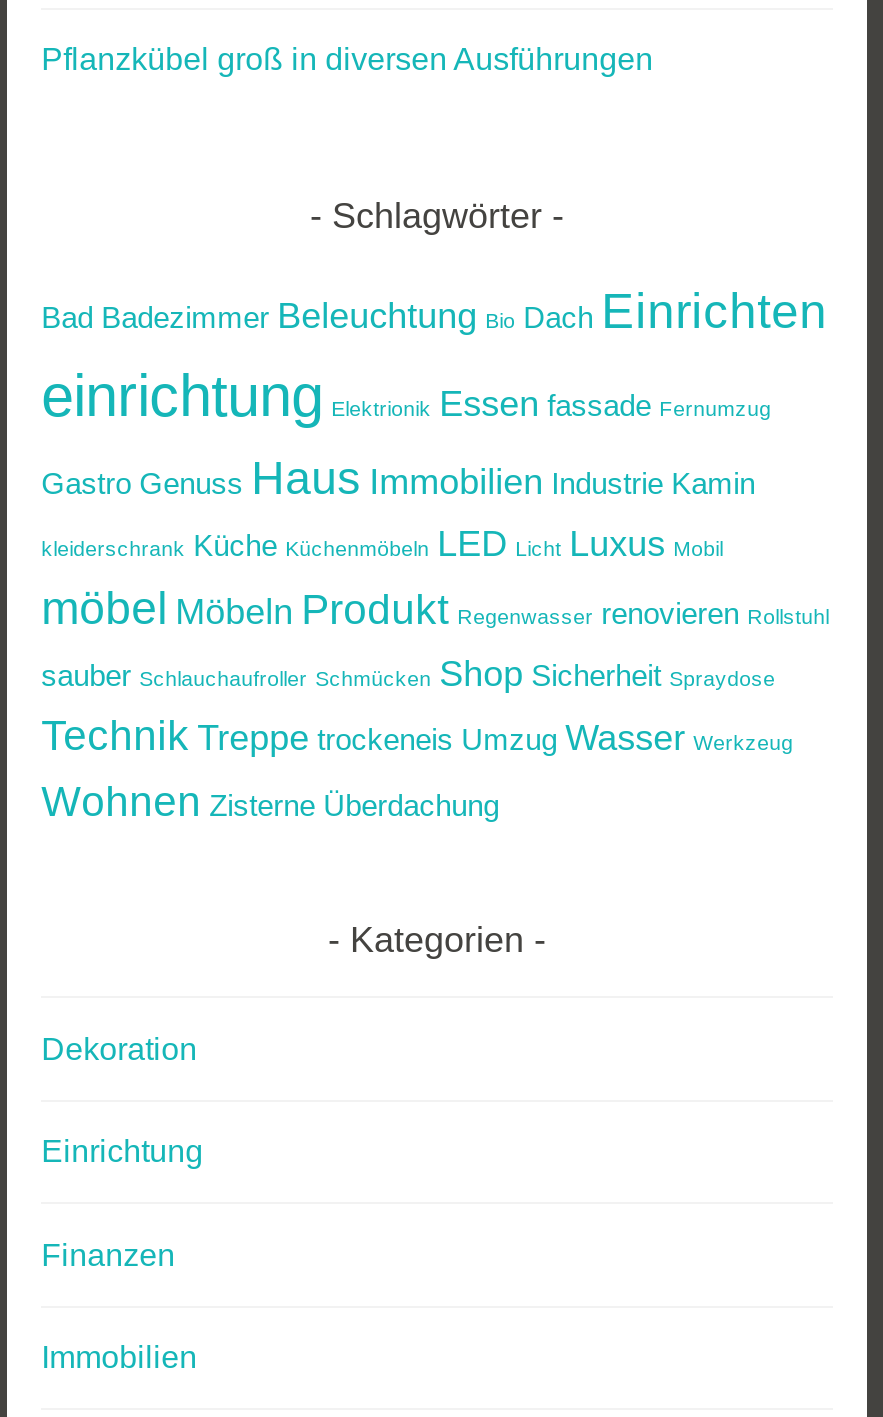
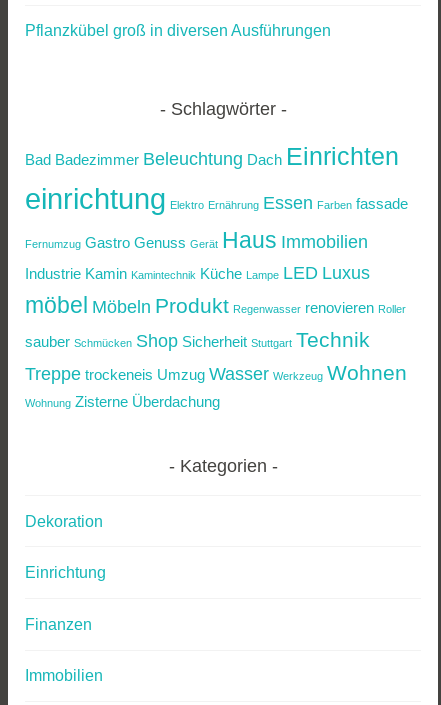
- Bad Badezimmer Beleuchtung Bio Dach Einrichten
- einrichtung Elektrionik Essen fassade Fernumzug
- Gastro Genuss Haus Immobilien Industrie Kamin
- kleiderschrank Küche Küchenmöbeln LED Licht Luxus Mobil
- möbel Möbeln Produkt Regenwasser renovieren Rollstuhl
- sauber Schlauchaufroller Schmücken Shop Sicherheit Spraydose
- Technik Treppe trockeneis Umzug Wasser Werkzeug
- Wohnen Zisterne Überdachung
+ Bad Badezimmer Beleuchtung Dach Einrichten
+ einrichtung Elektro Ernährung Essen Farben fassade
+ Fernumzug Gastro Genuss Gerät Haus Immobilien
+ Industrie Kamin Kamintechnik Küche Lampe LED Luxus
+ möbel Möbeln Produkt Regenwasser renovieren Roller
+ sauber Schmücken Shop Sicherheit Stuttgart Technik
+ Treppe trockeneis Umzug Wasser Werkzeug Wohnen
+ Wohnung Zisterne Überdachung
